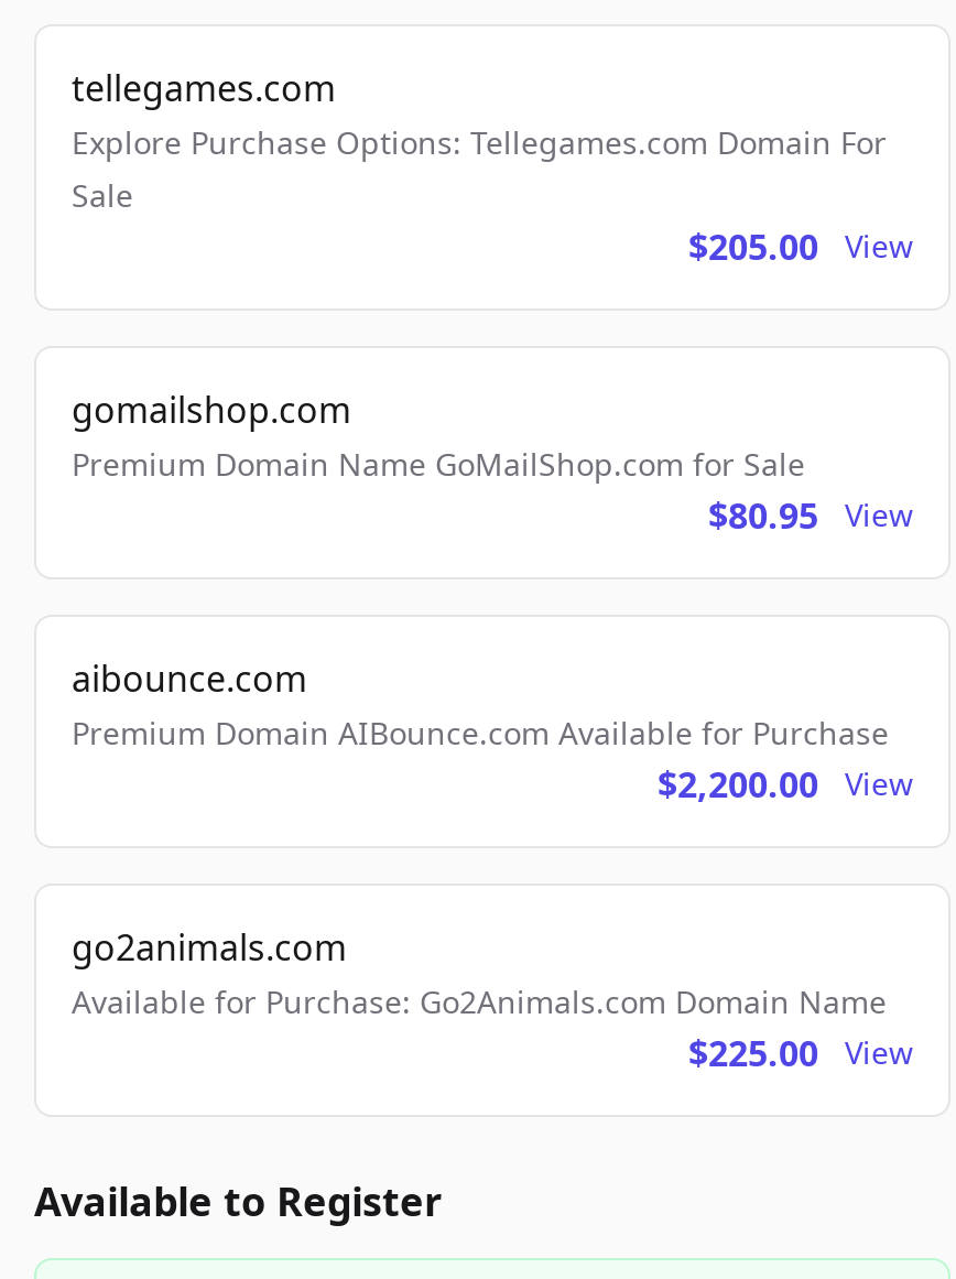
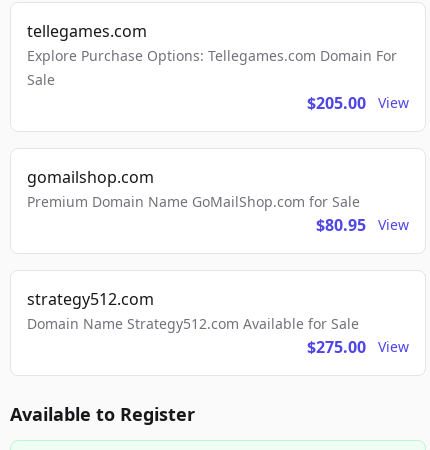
- aibounce.com
- Premium Domain AIBounce.com Available for Purchase
- $2,200.00
- View
- go2animals.com
- Available for Purchase: Go2Animals.com Domain Name
- $225.00
+ strategy512.com
+ Domain Name Strategy512.com Available for Sale
+ $275.00
